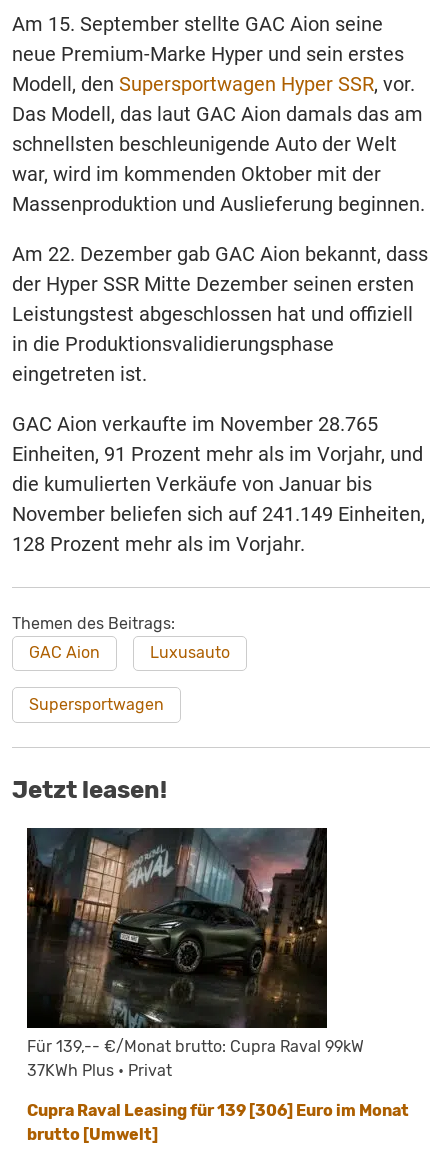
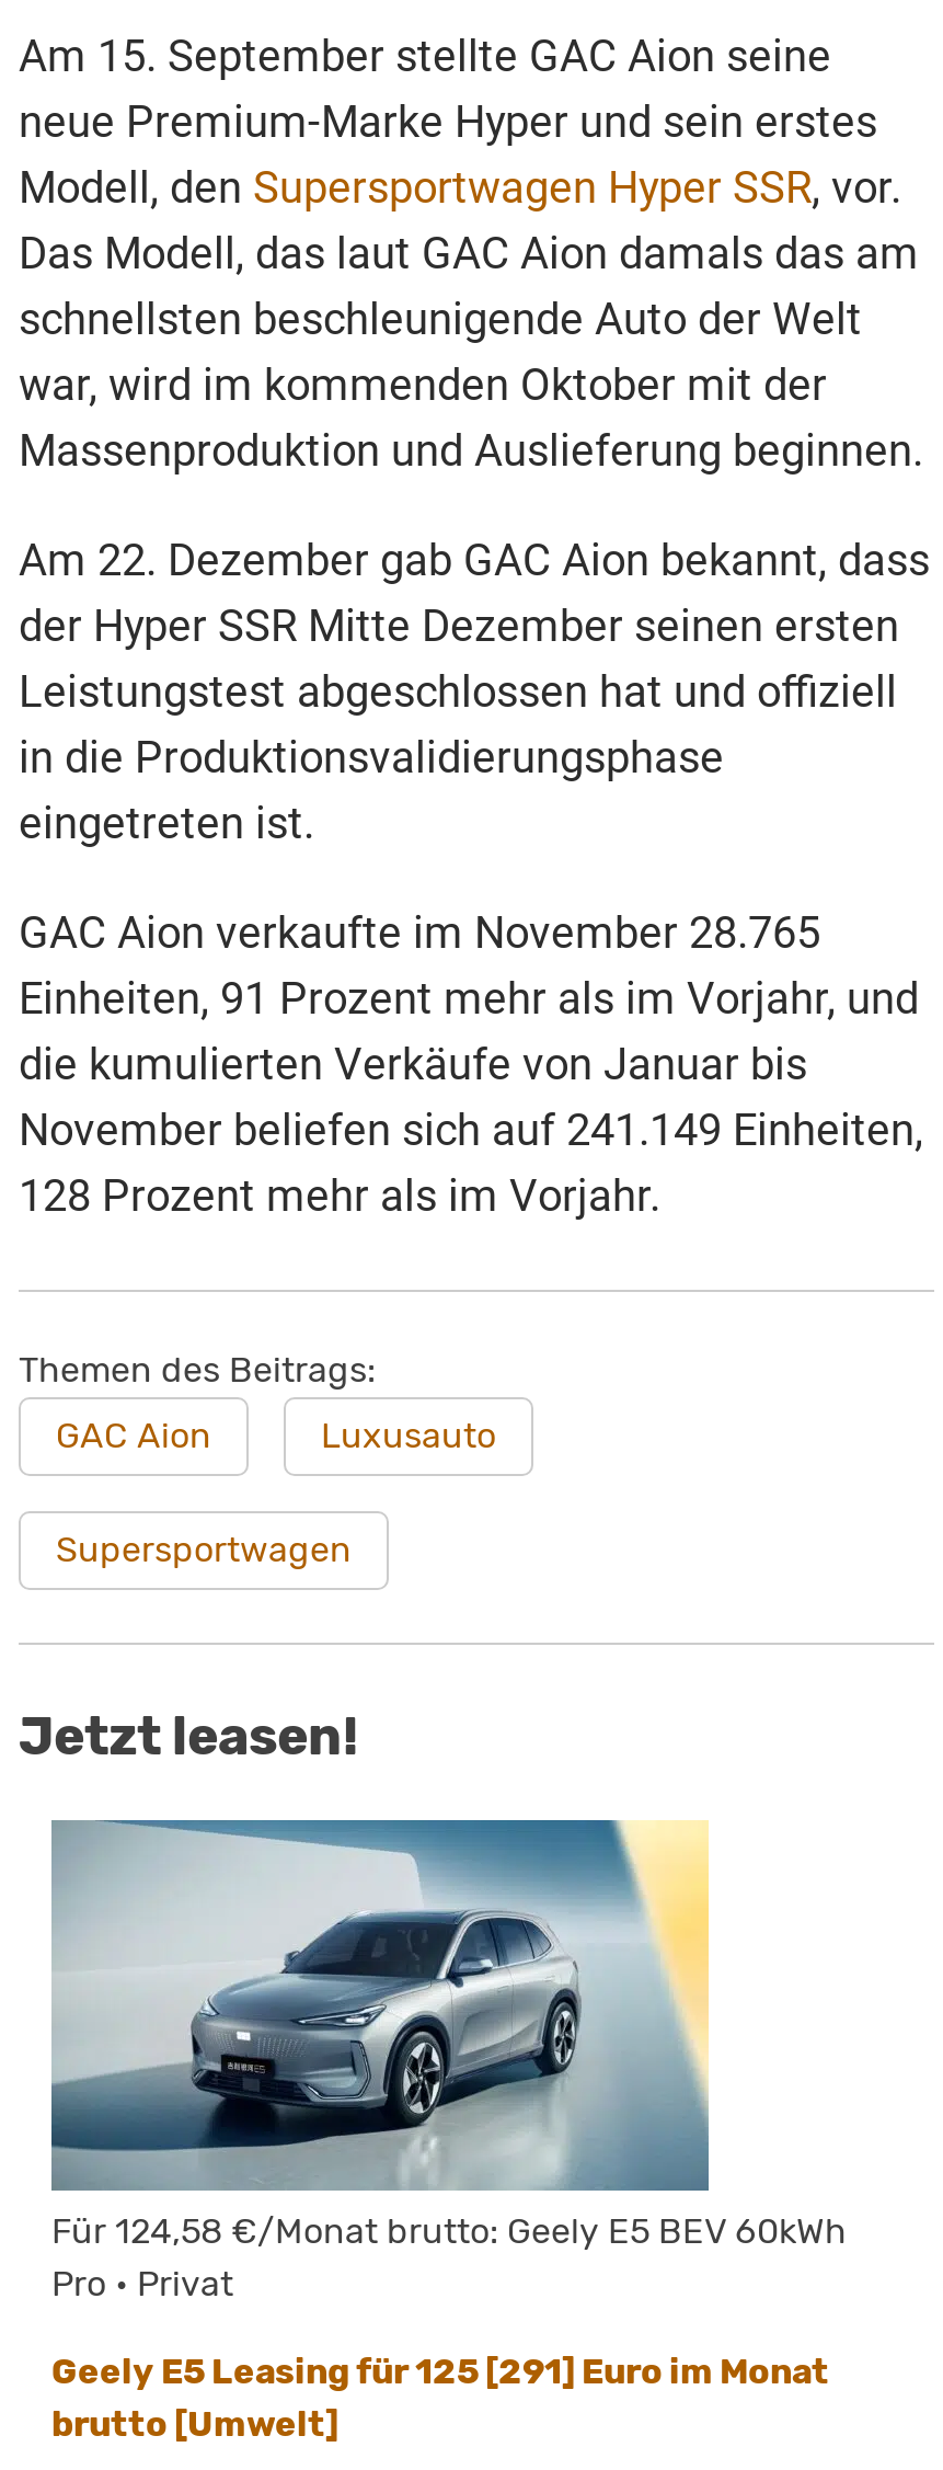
- [image]
- Für 139,-- €/Monat brutto: Cupra Raval 99kW
- 37KWh Plus • Privat
+ [image]
+ Für 124,58 €/Monat brutto: Geely E5 BEV 60kWh
+ Pro • Privat

- Cupra Raval Leasing für 139 [306] Euro im Monat
+ Geely E5 Leasing für 125 [291] Euro im Monat
